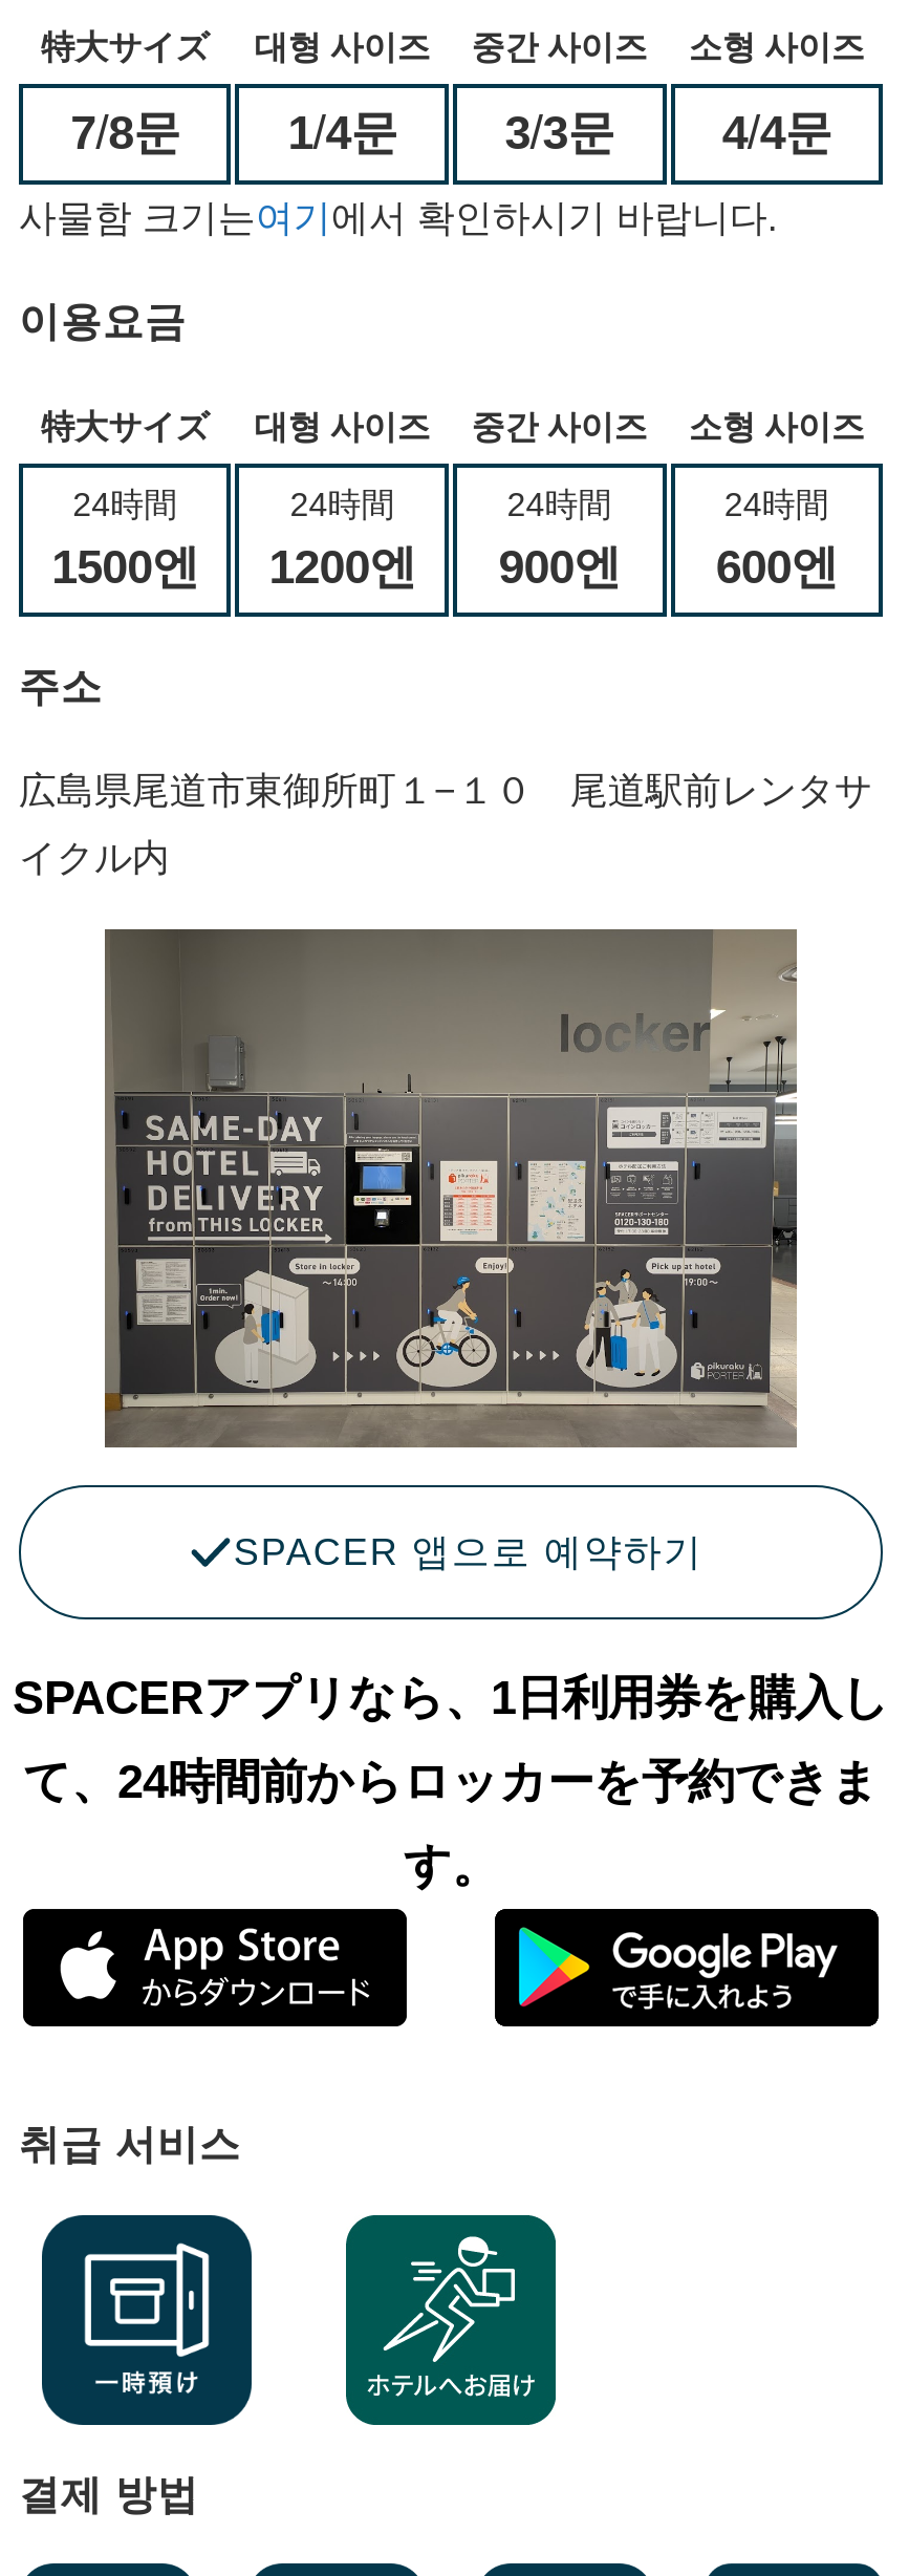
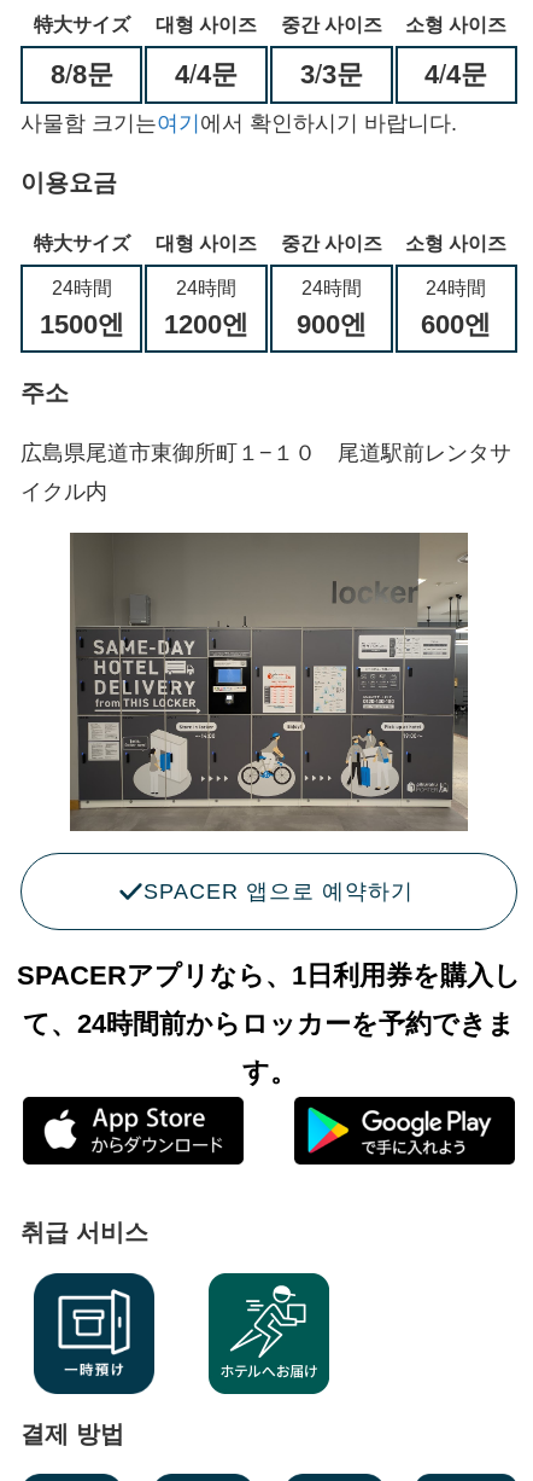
- 7/8문
+ 8/8문

- 1/4문
+ 4/4문
